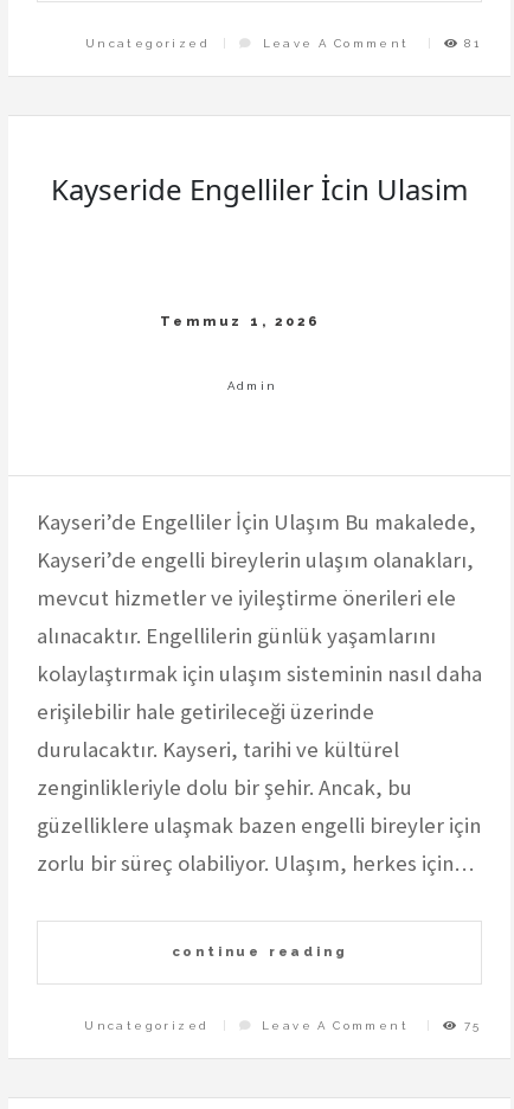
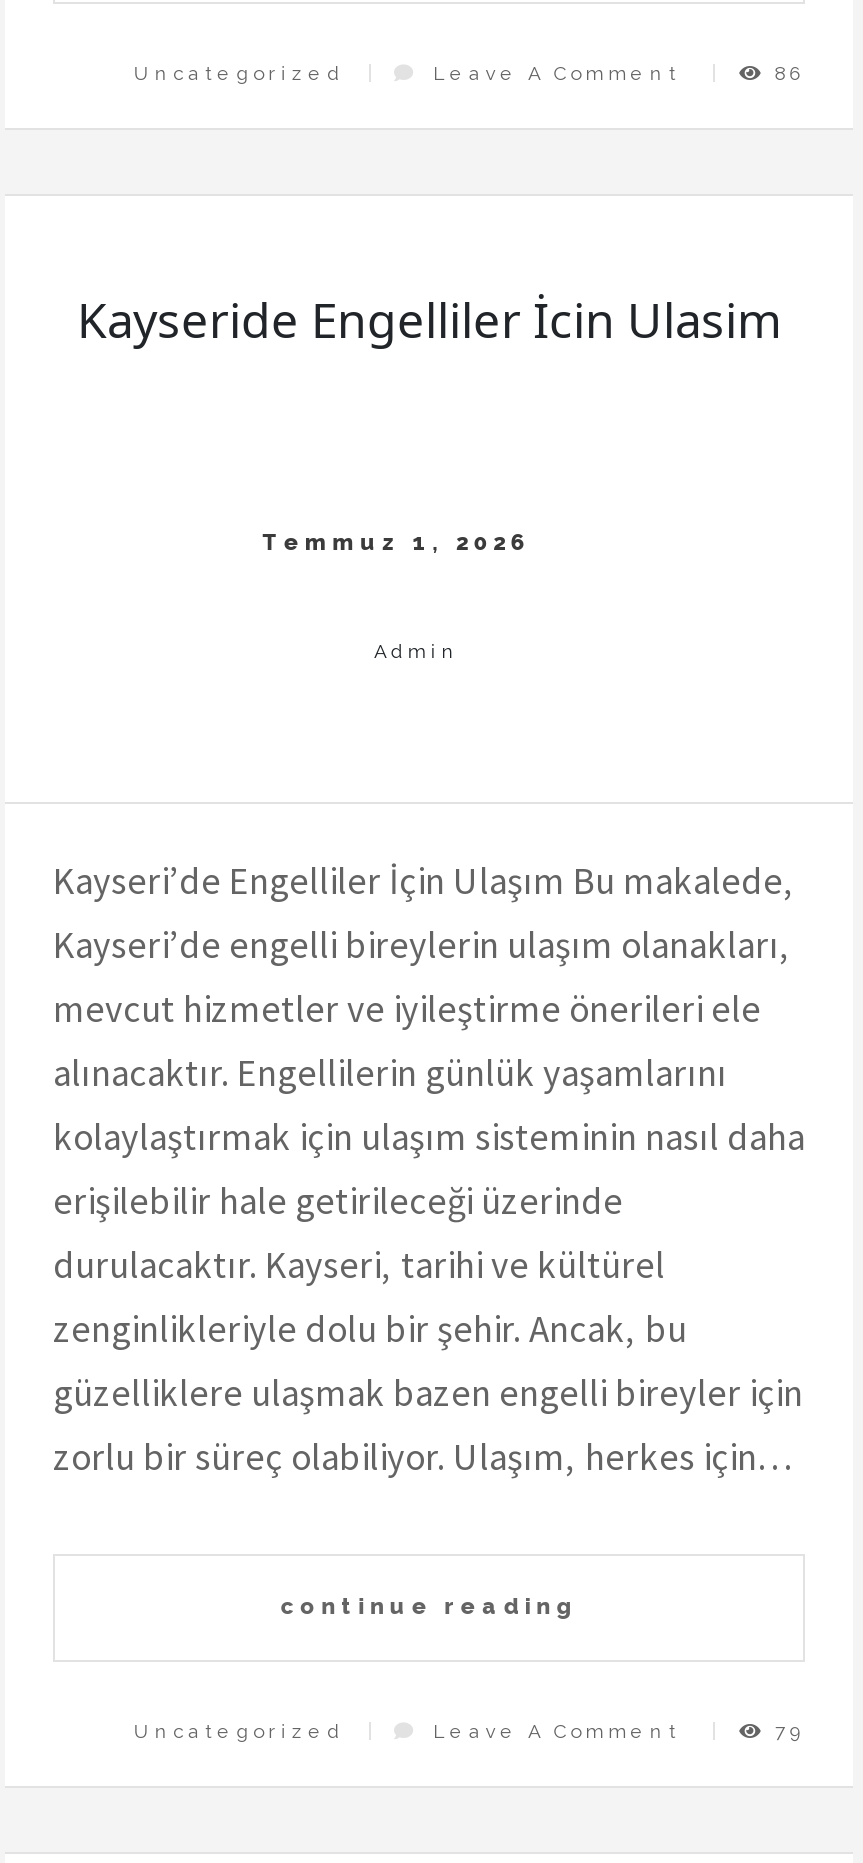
- 81
+ 86

- 75
+ 79
